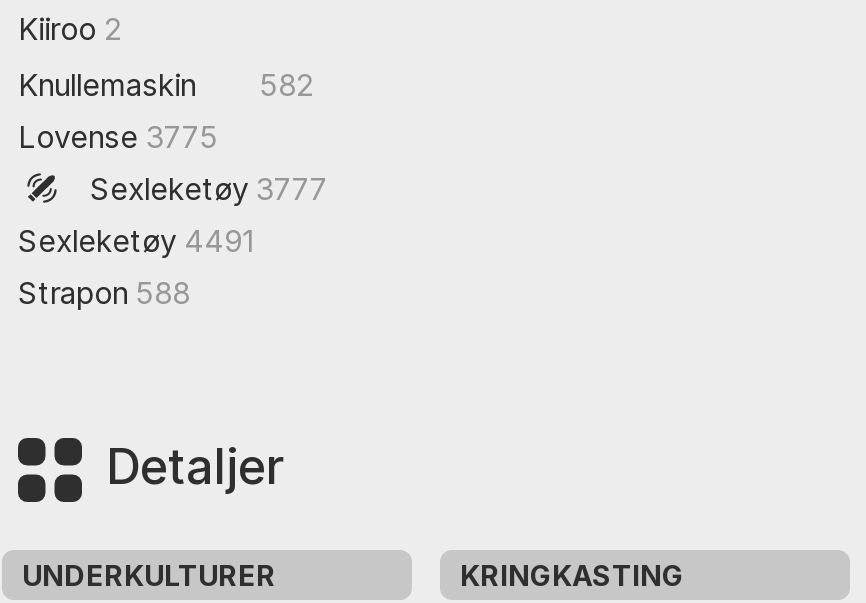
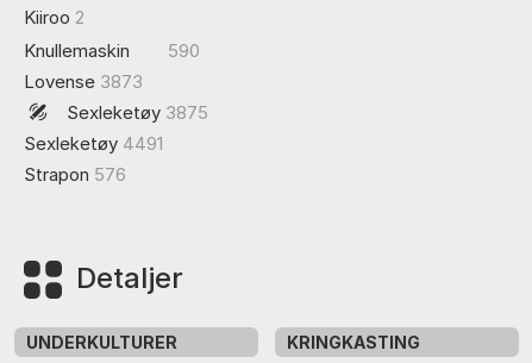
- Knullemaskin 582
+ Knullemaskin 590

- Lovense 3775
+ Lovense 3873

- Sexleketøy 3777
+ Sexleketøy 3875

- Strapon 588
+ Strapon 576
